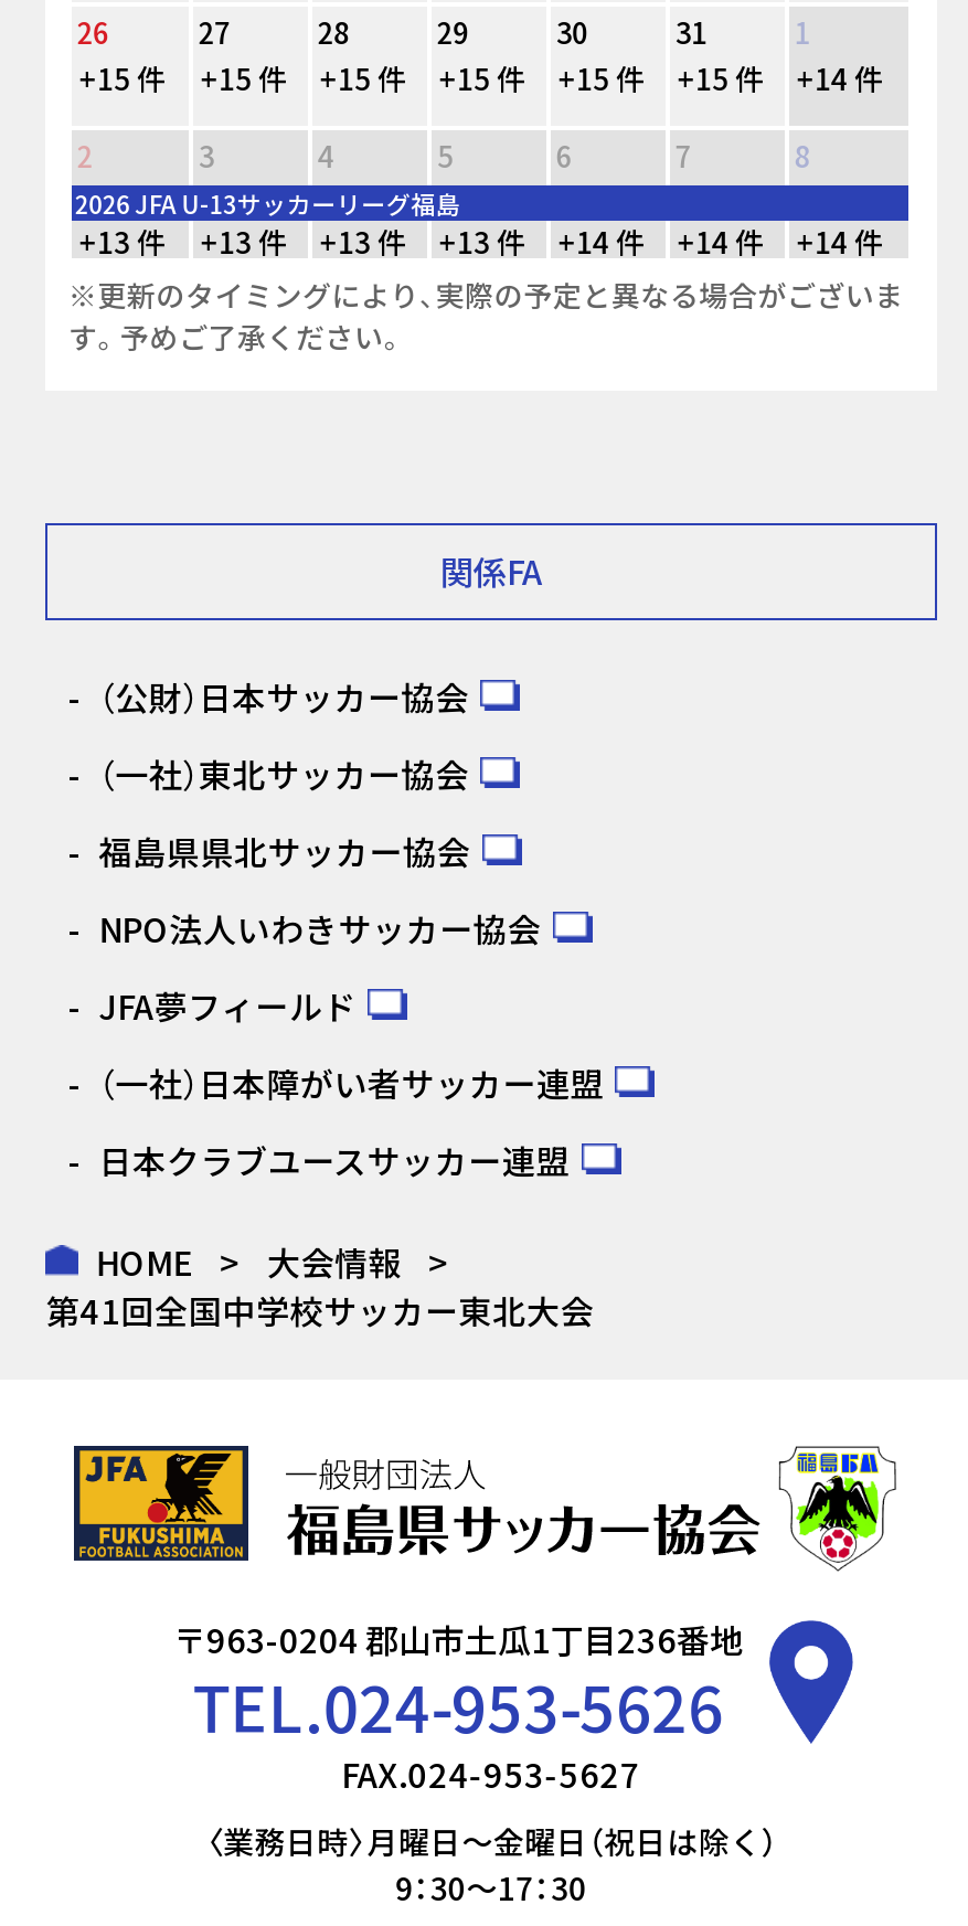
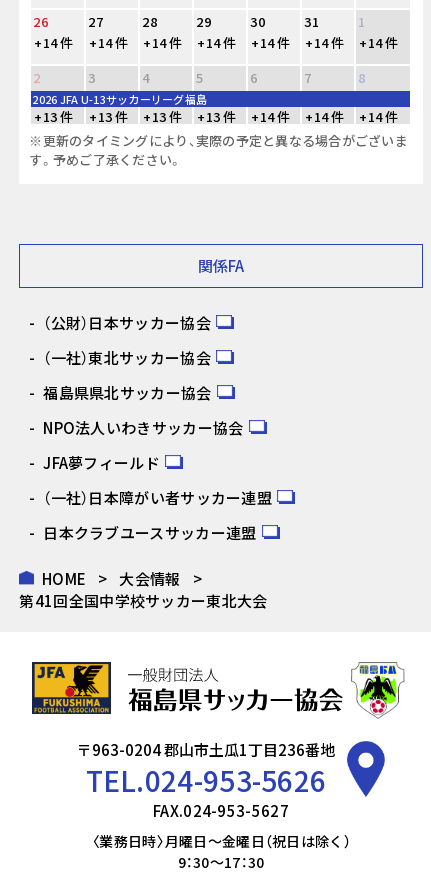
- +15 件
+ +14 件

- +15 件
+ +14 件

- +15 件
+ +14 件

- +15 件
+ +14 件

- +15 件
+ +14 件

- +15 件
+ +14 件
